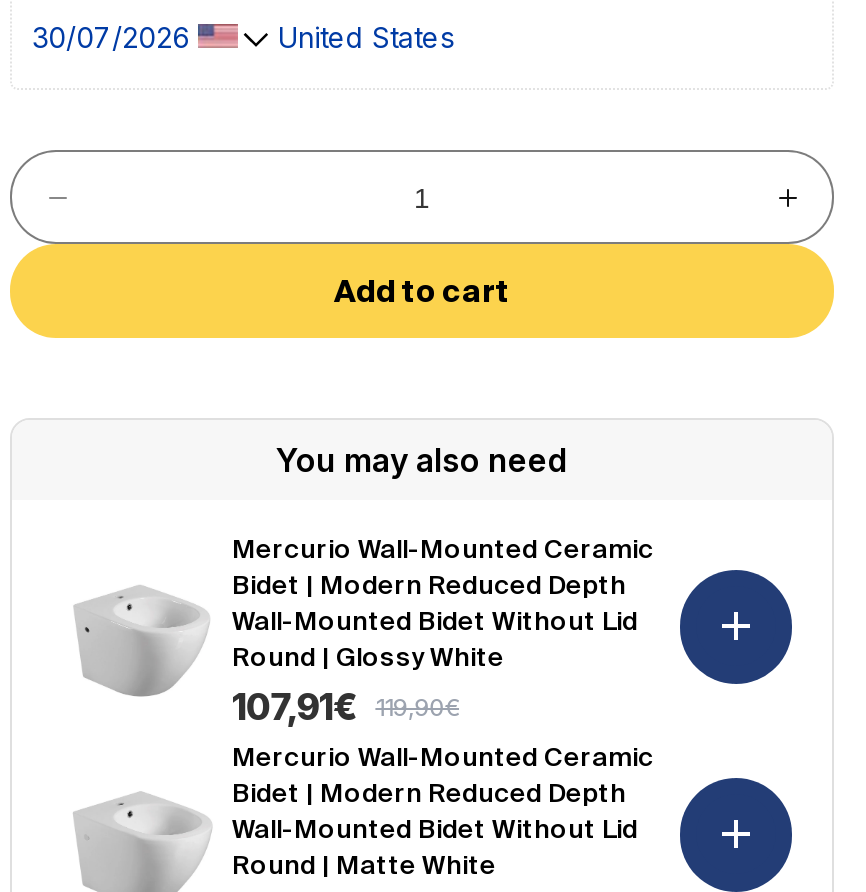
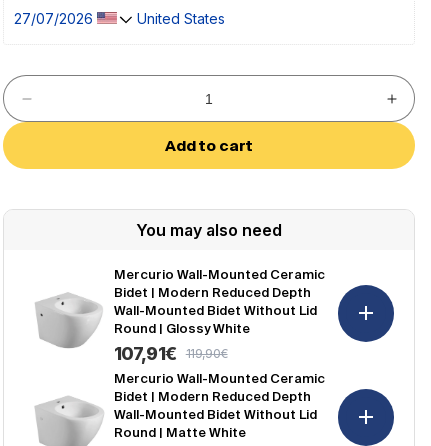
- 30/07/2026
+ 27/07/2026
